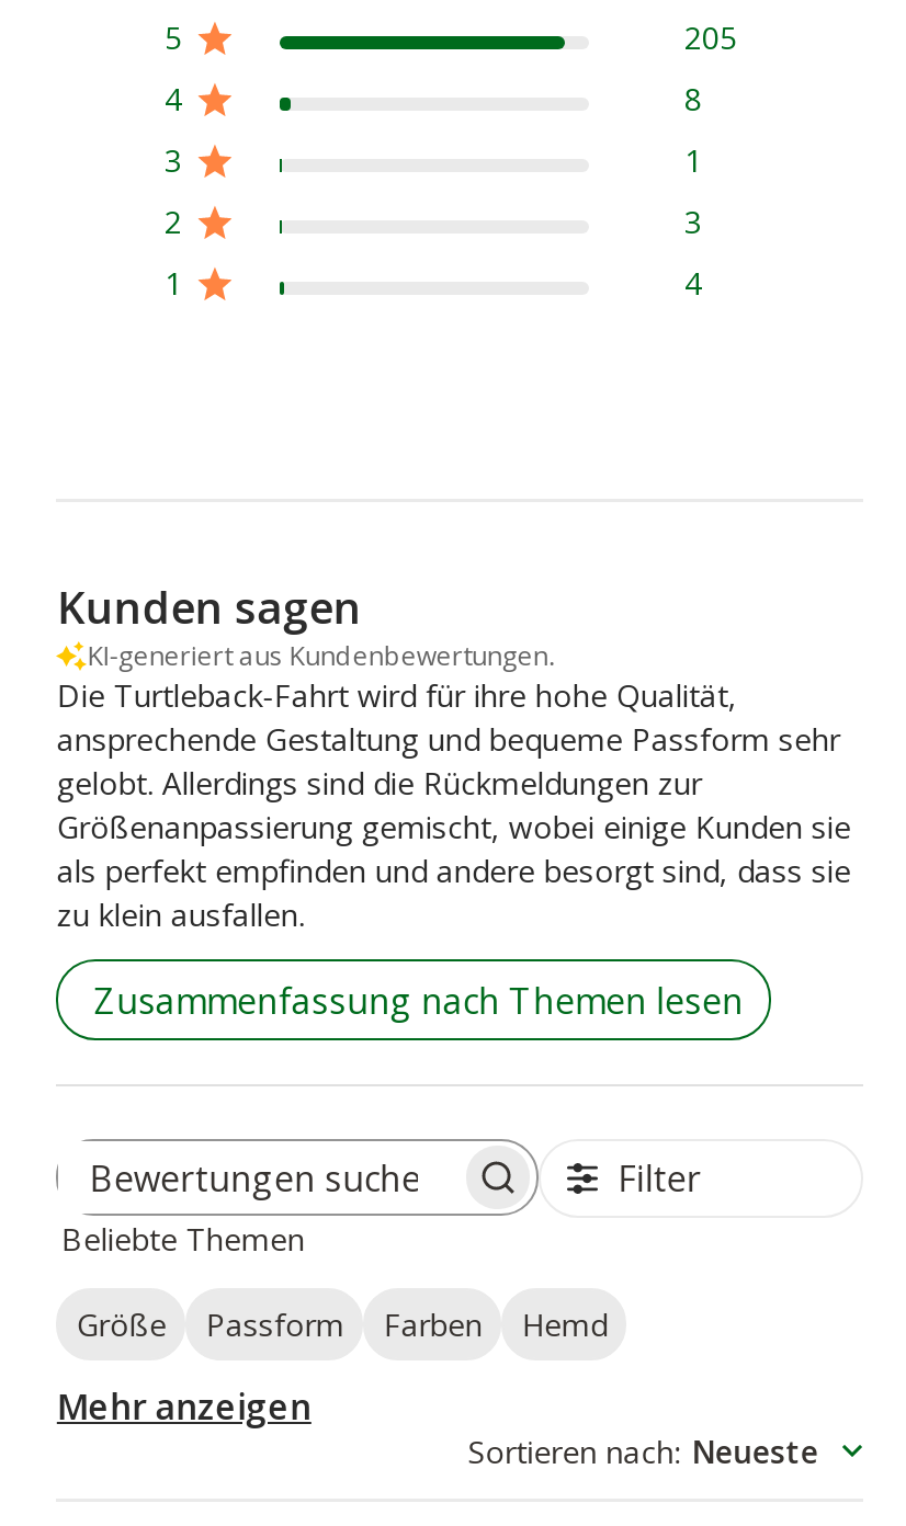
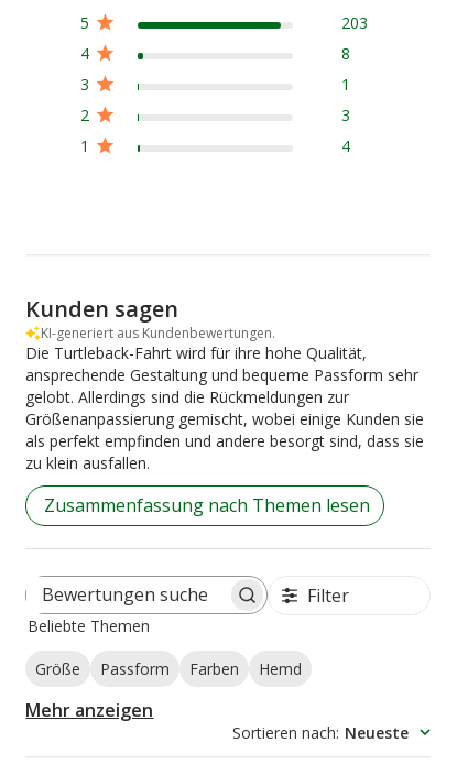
- 205
+ 203
